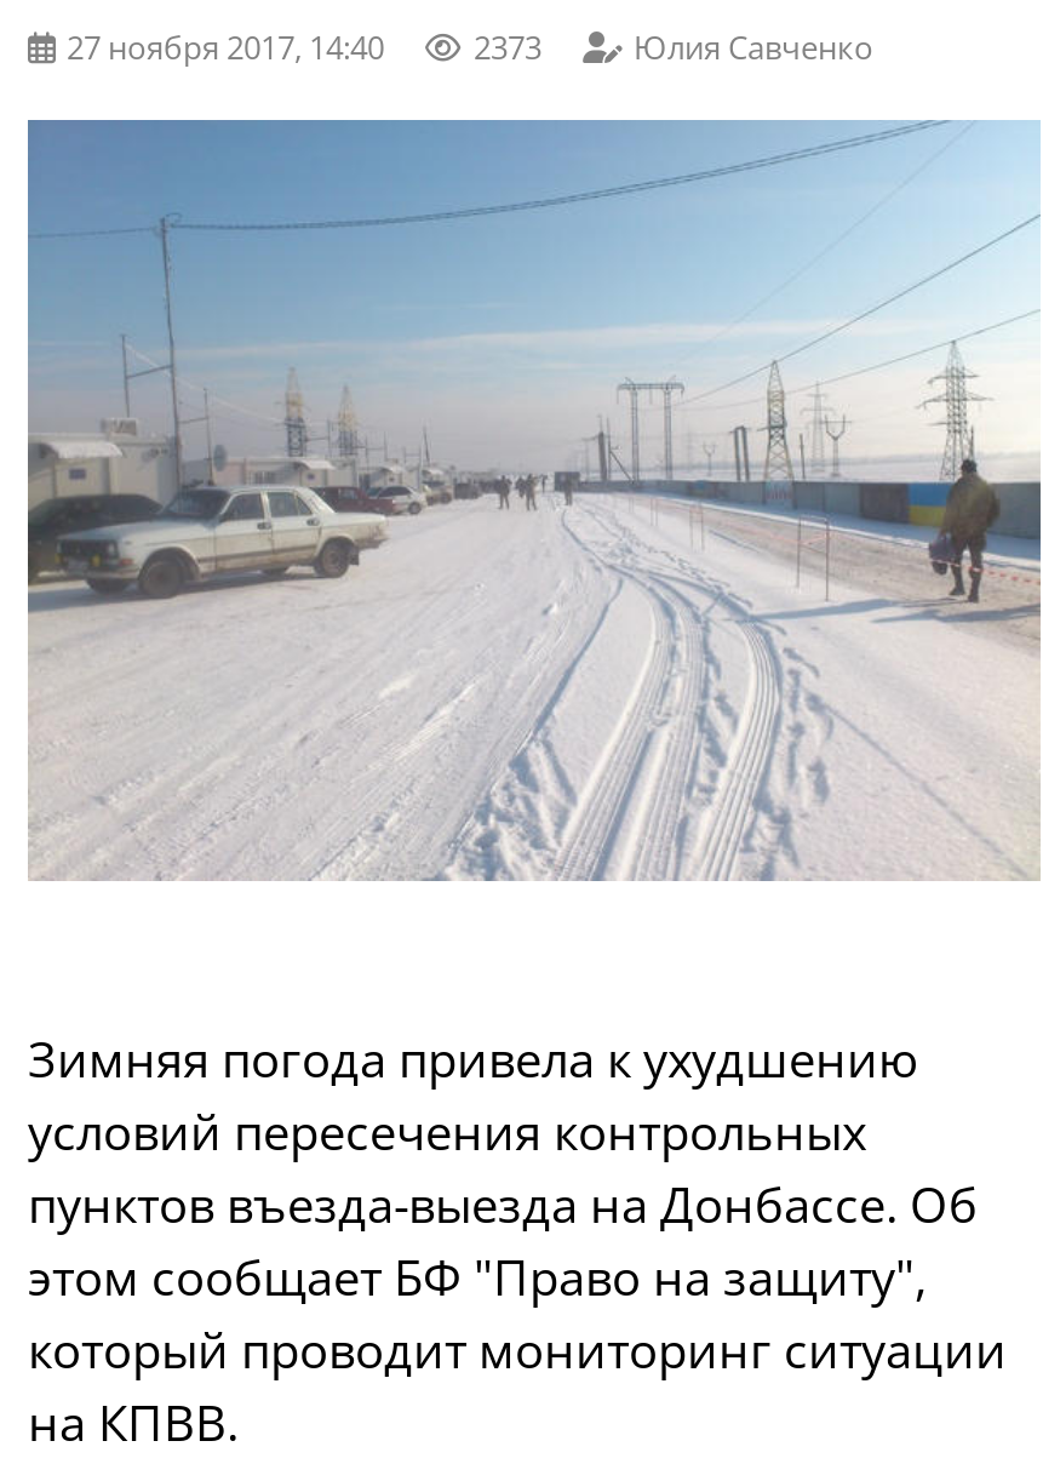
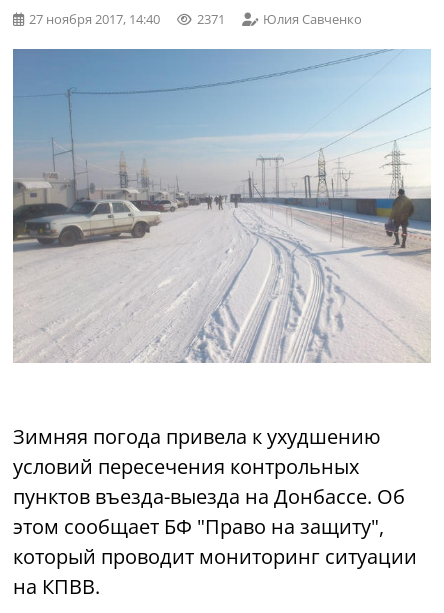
- 2373
+ 2371
